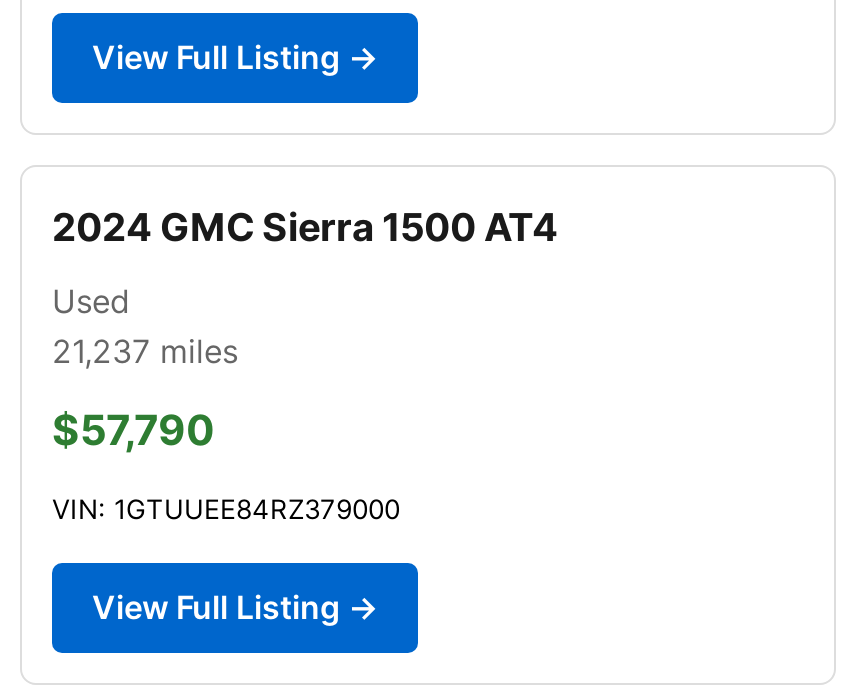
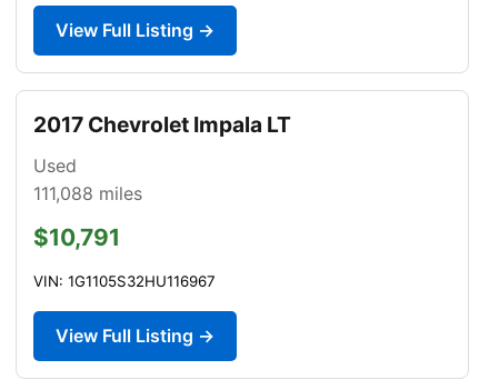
- 2024 GMC Sierra 1500 AT4
+ 2017 Chevrolet Impala LT

- 21,237 miles
+ 111,088 miles

- $57,790
+ $10,791

- VIN: 1GTUUEE84RZ379000
+ VIN: 1G1105S32HU116967
